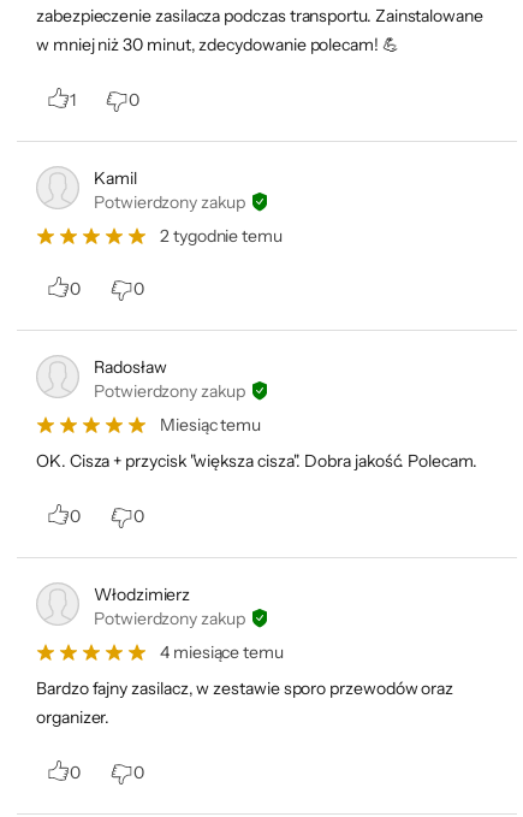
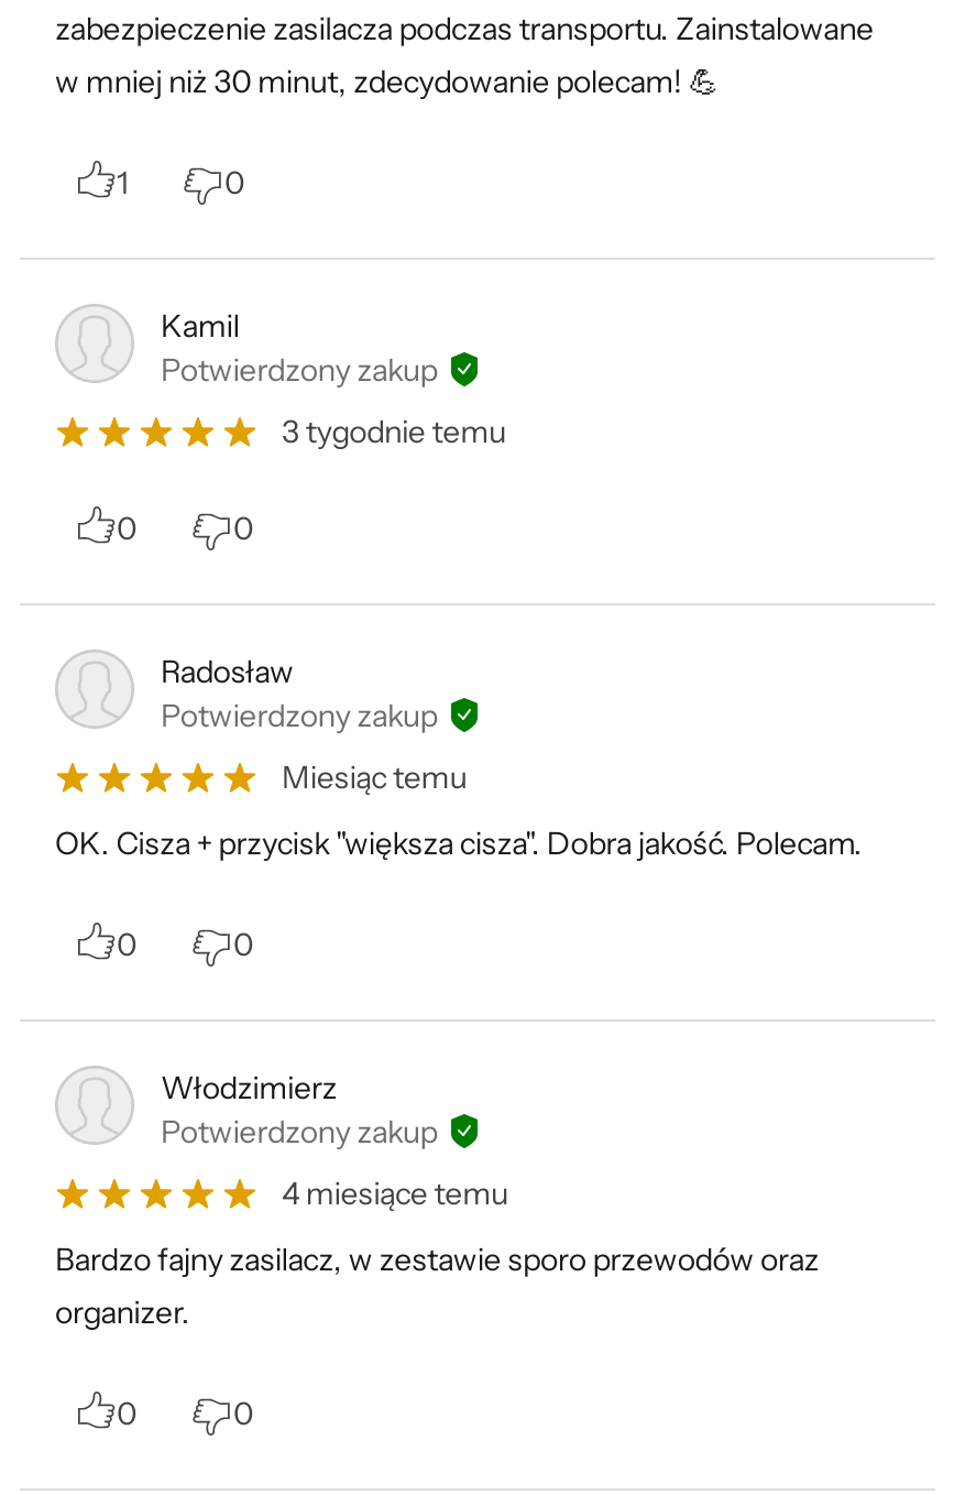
- 2 tygodnie temu
+ 3 tygodnie temu
